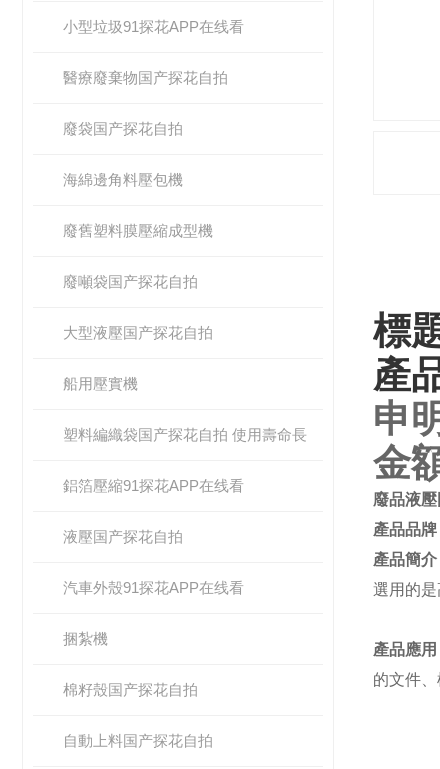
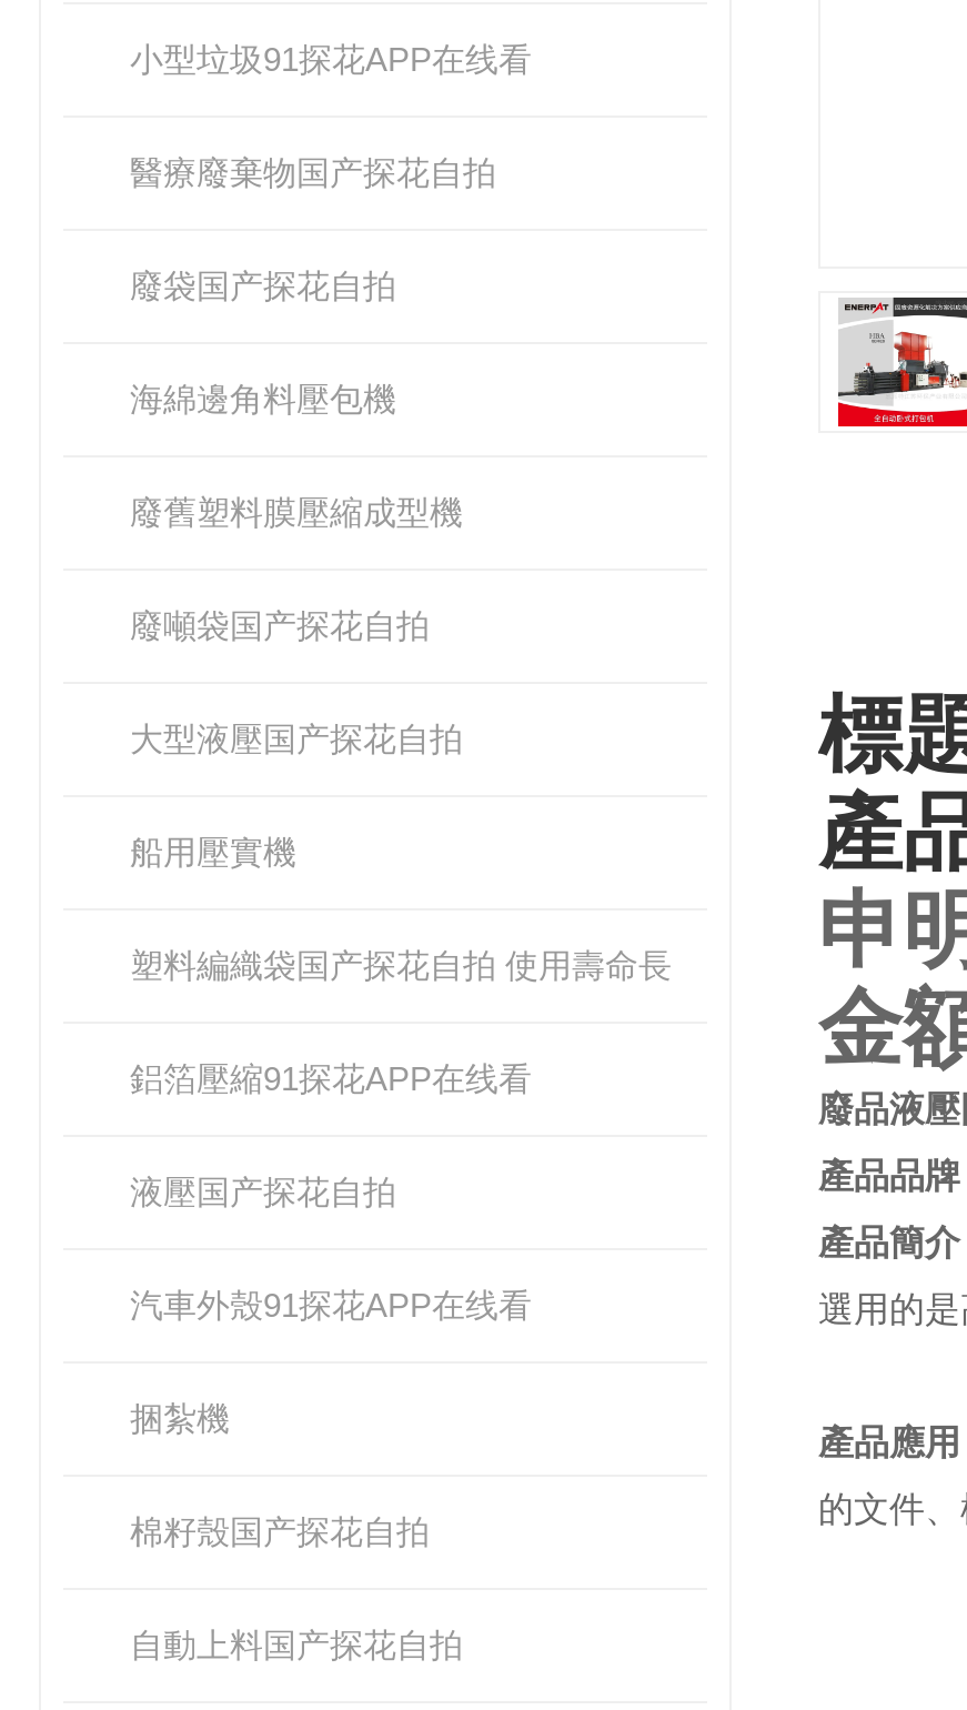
+ [image]
